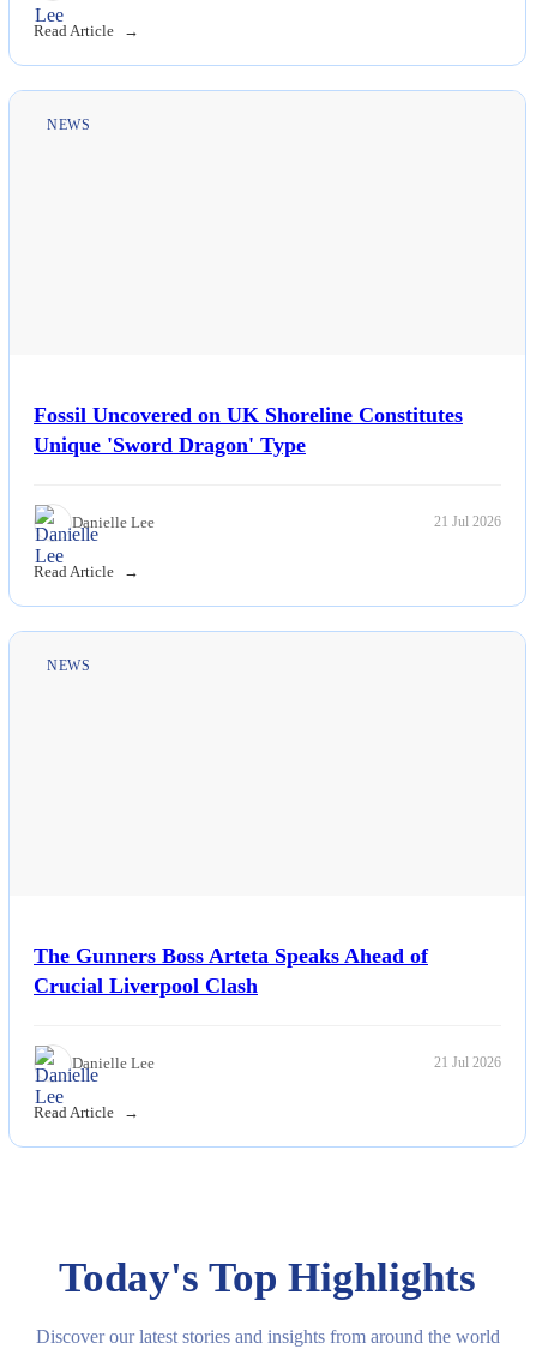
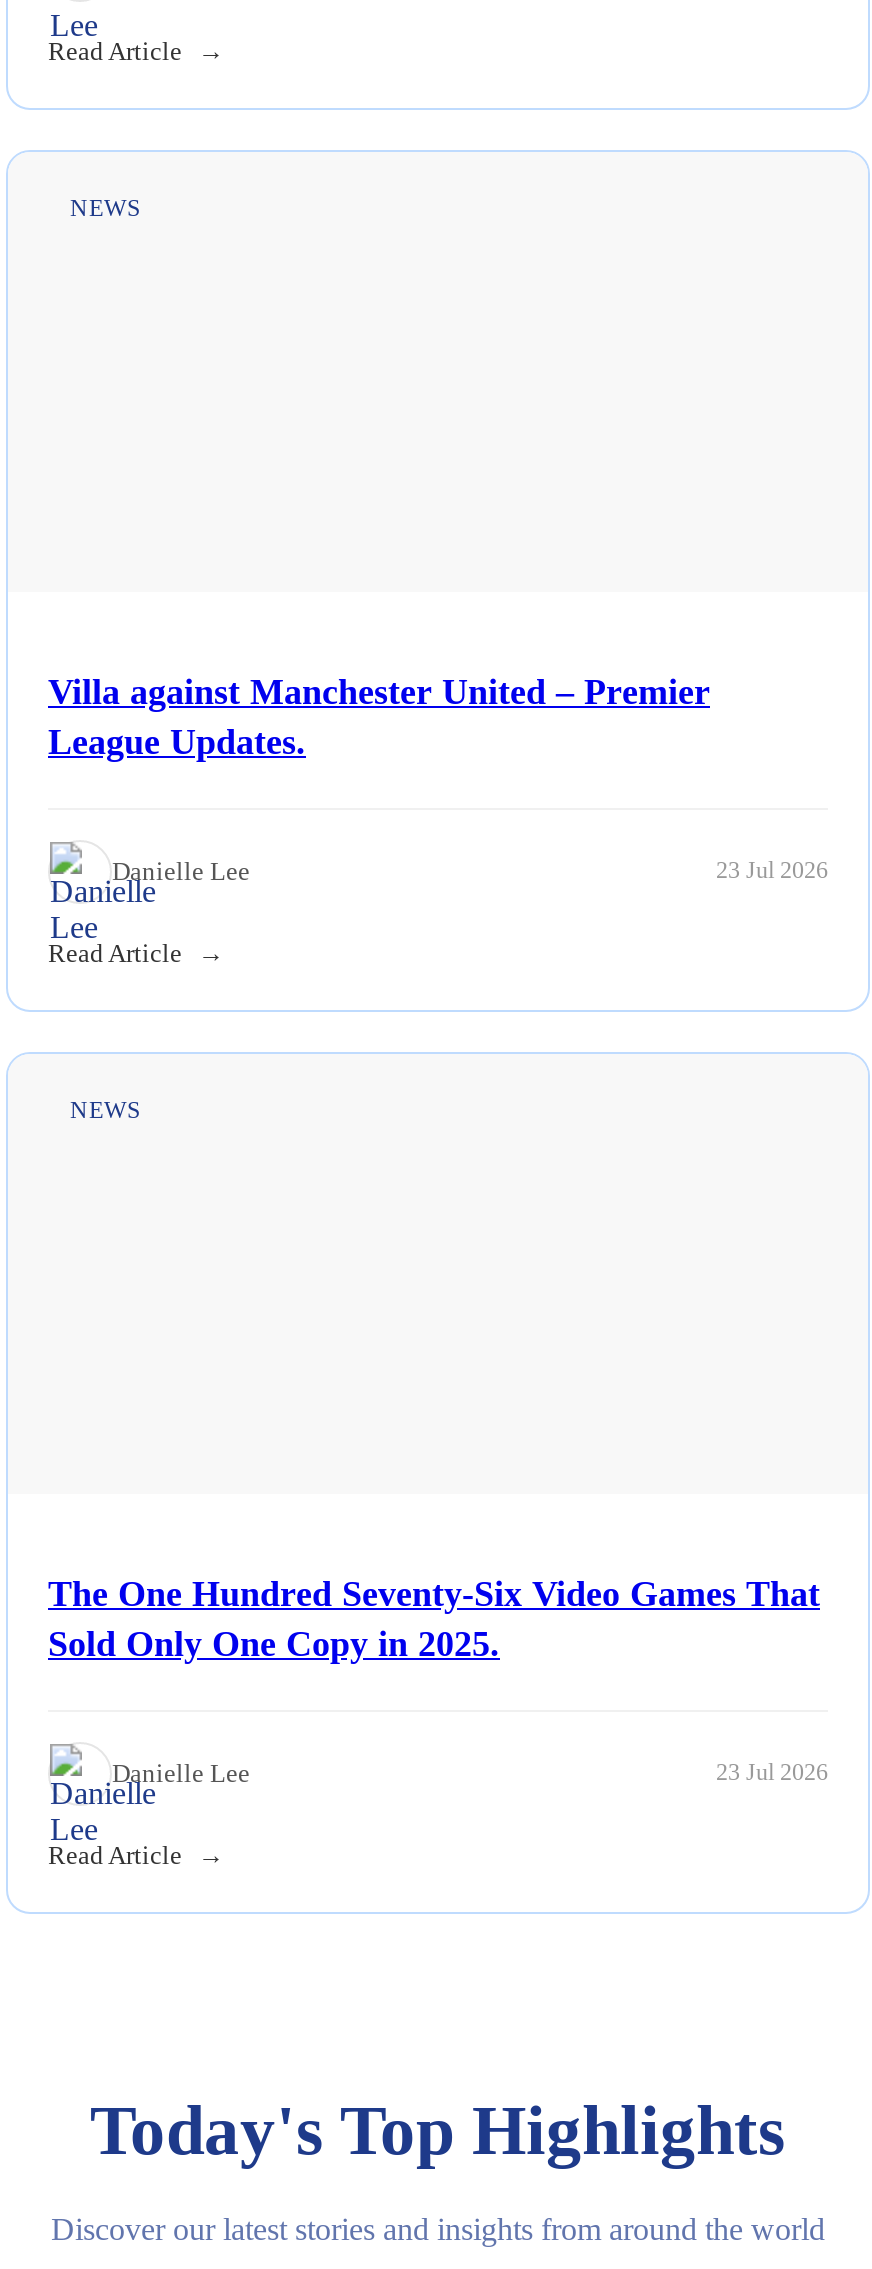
- Fossil Uncovered on UK Shoreline Constitutes
- Unique 'Sword Dragon' Type
+ Villa against Manchester United – Premier
+ League Updates.

- 21 Jul 2026
+ 23 Jul 2026

- The Gunners Boss Arteta Speaks Ahead of
- Crucial Liverpool Clash
+ The One Hundred Seventy-Six Video Games That
+ Sold Only One Copy in 2025.

- 21 Jul 2026
+ 23 Jul 2026
